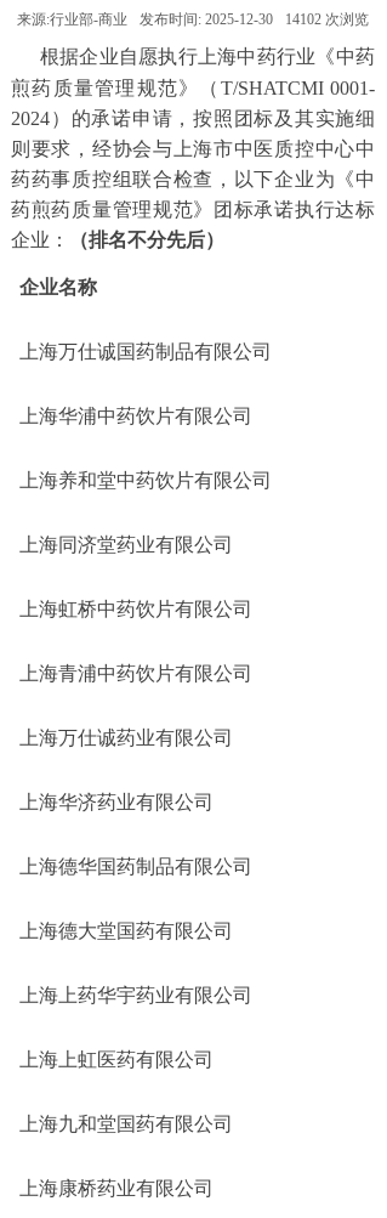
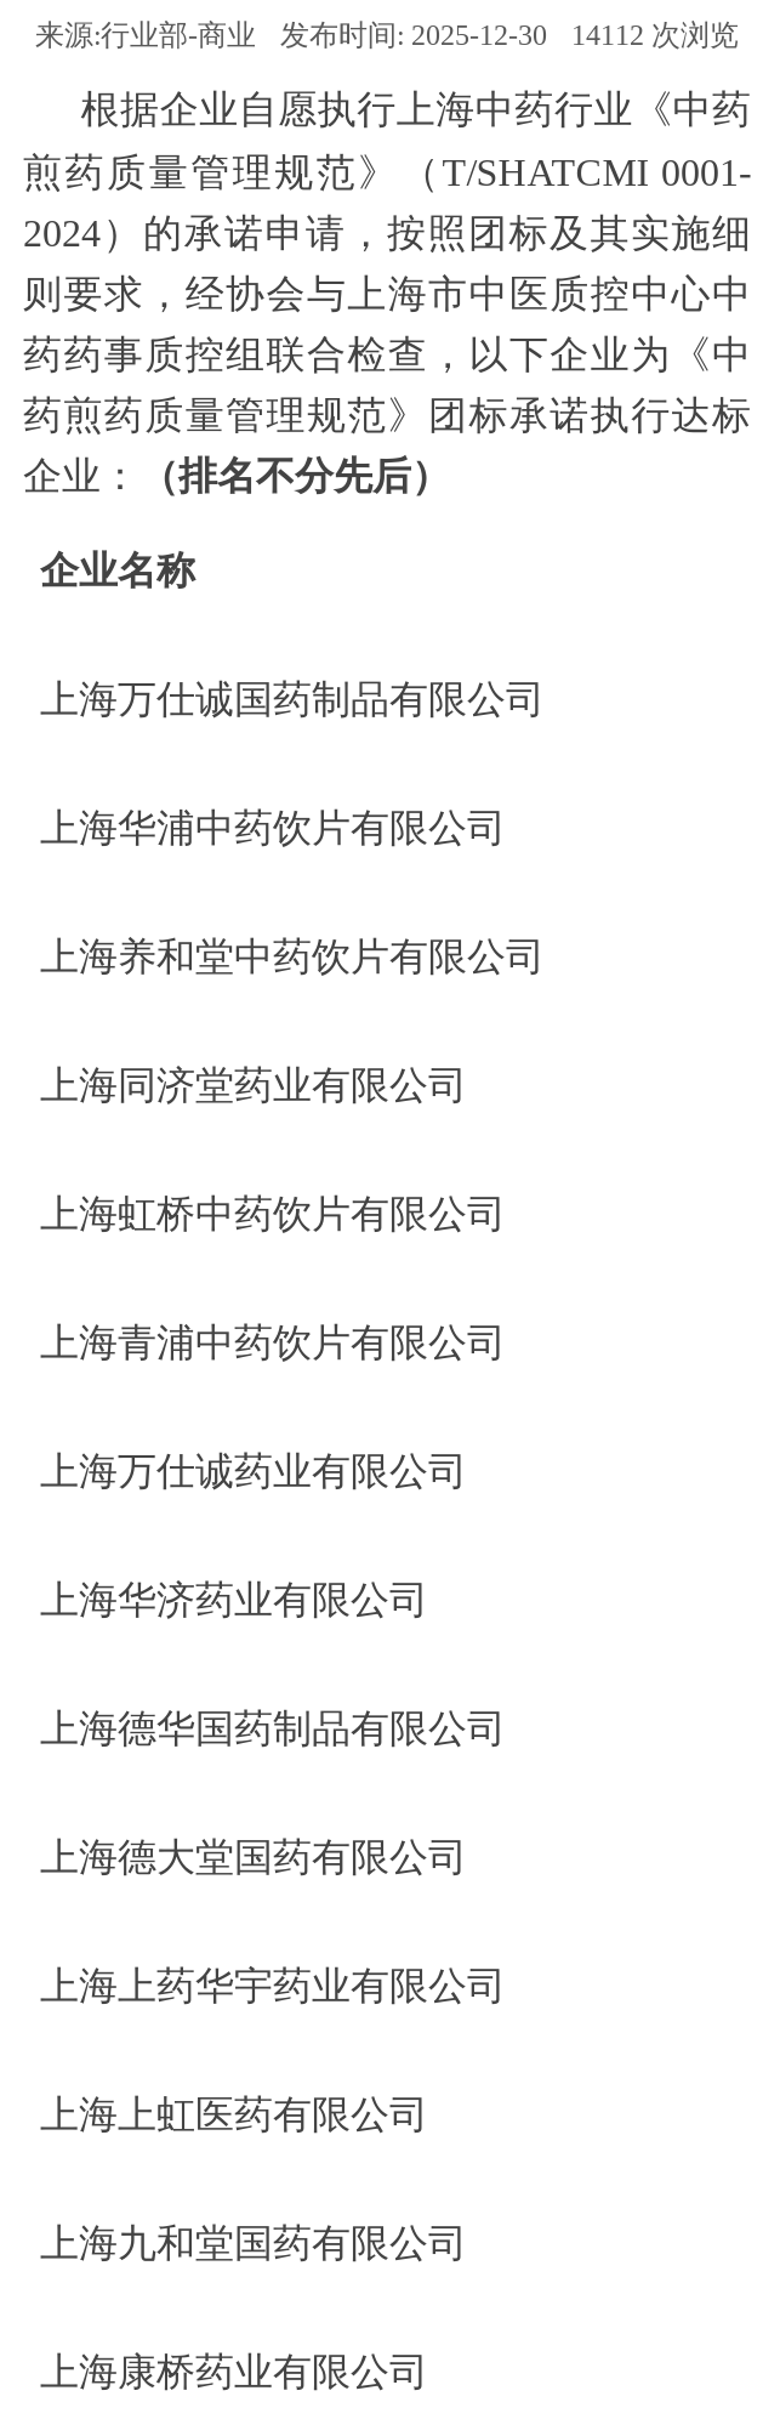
- 来源:行业部-商业 发布时间: 2025-12-30 14102次浏览
+ 来源:行业部-商业 发布时间: 2025-12-30 14112次浏览
